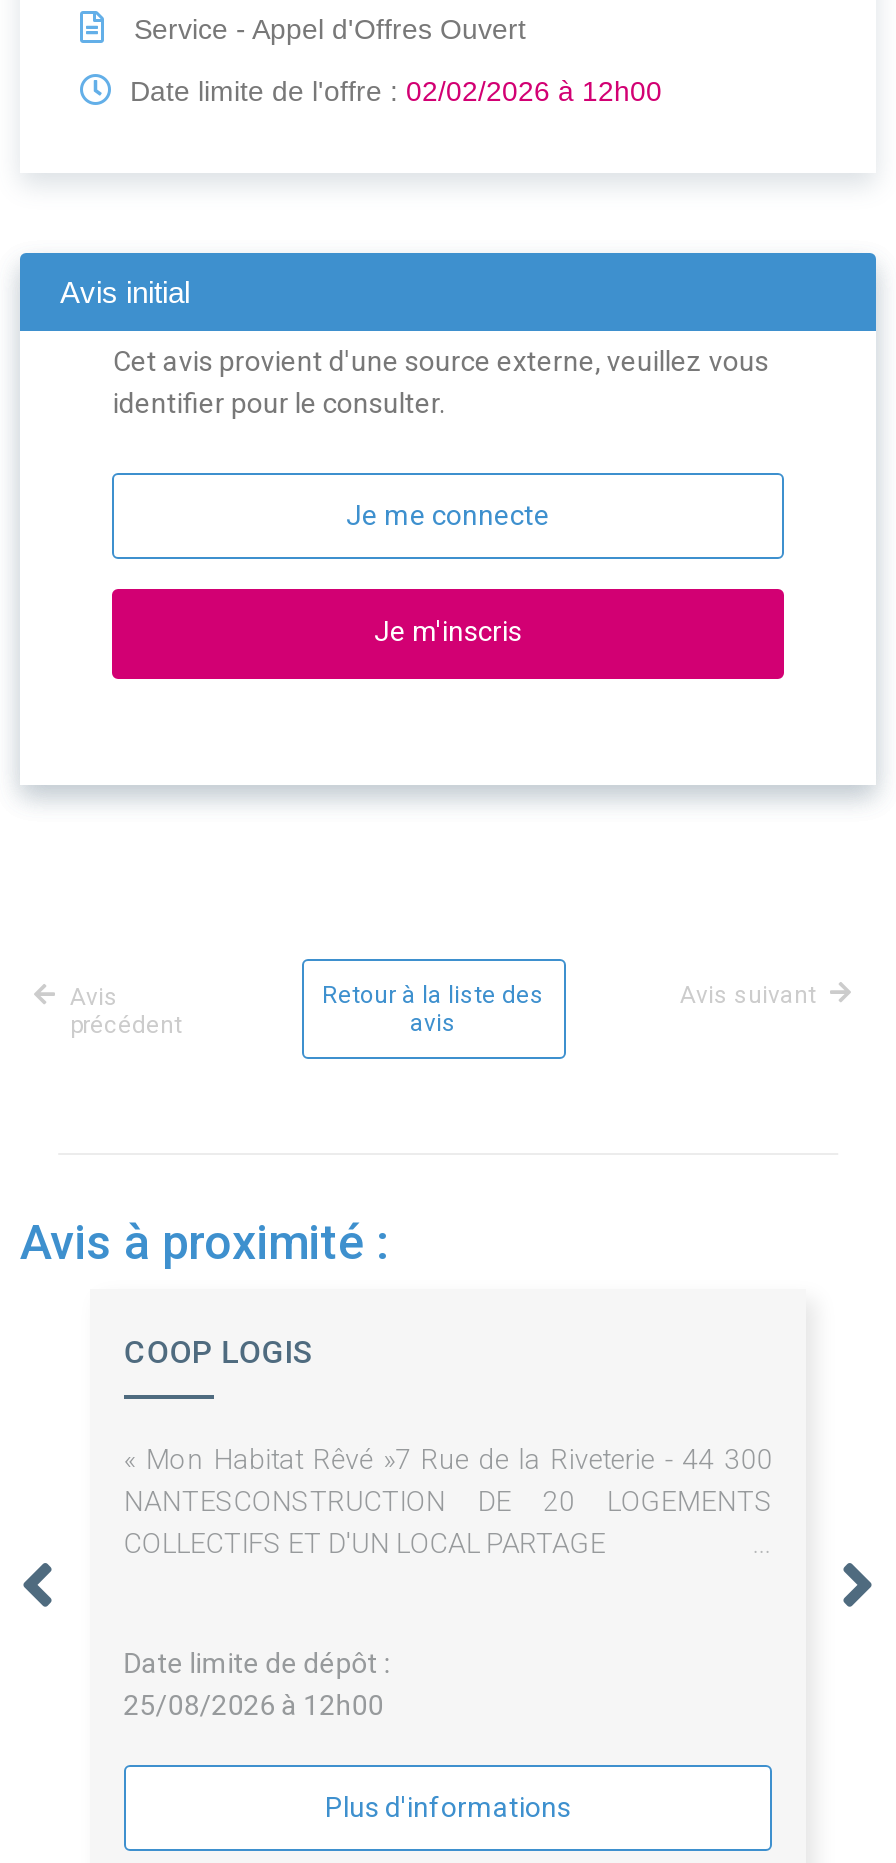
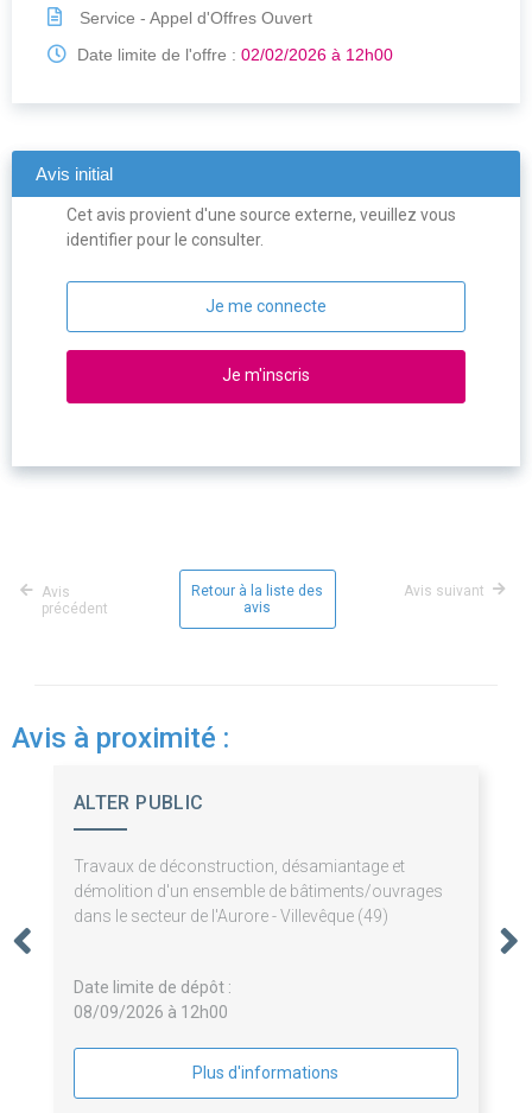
- COOP LOGIS
+ ALTER PUBLIC

- « Mon Habitat Rêvé »7 Rue de la Riveterie - 44 300
- NANTESCONSTRUCTION DE 20 LOGEMENTS
- COLLECTIFS ET D'UN LOCAL PARTAGE
+ Travaux de déconstruction, désamiantage et
+ démolition d'un ensemble de bâtiments/ouvrages
+ dans le secteur de l'Aurore - Villevêque (49)

- 25/08/2026 à 12h00
+ 08/09/2026 à 12h00
